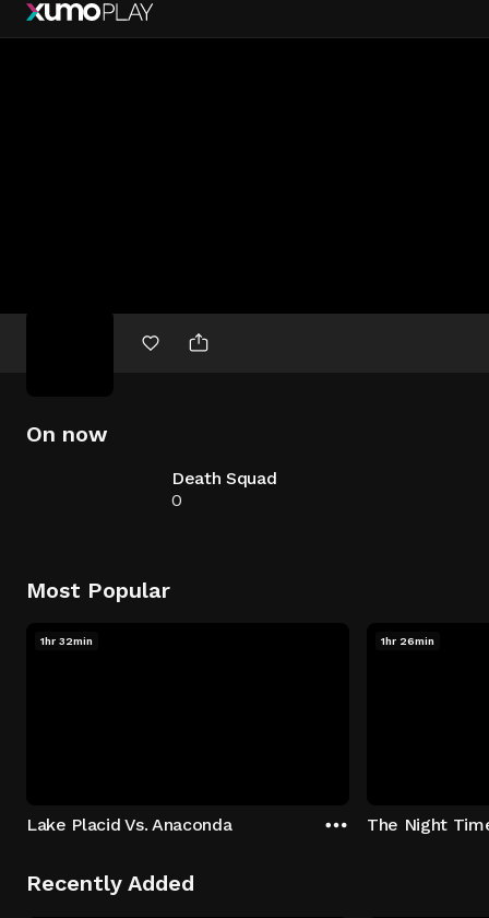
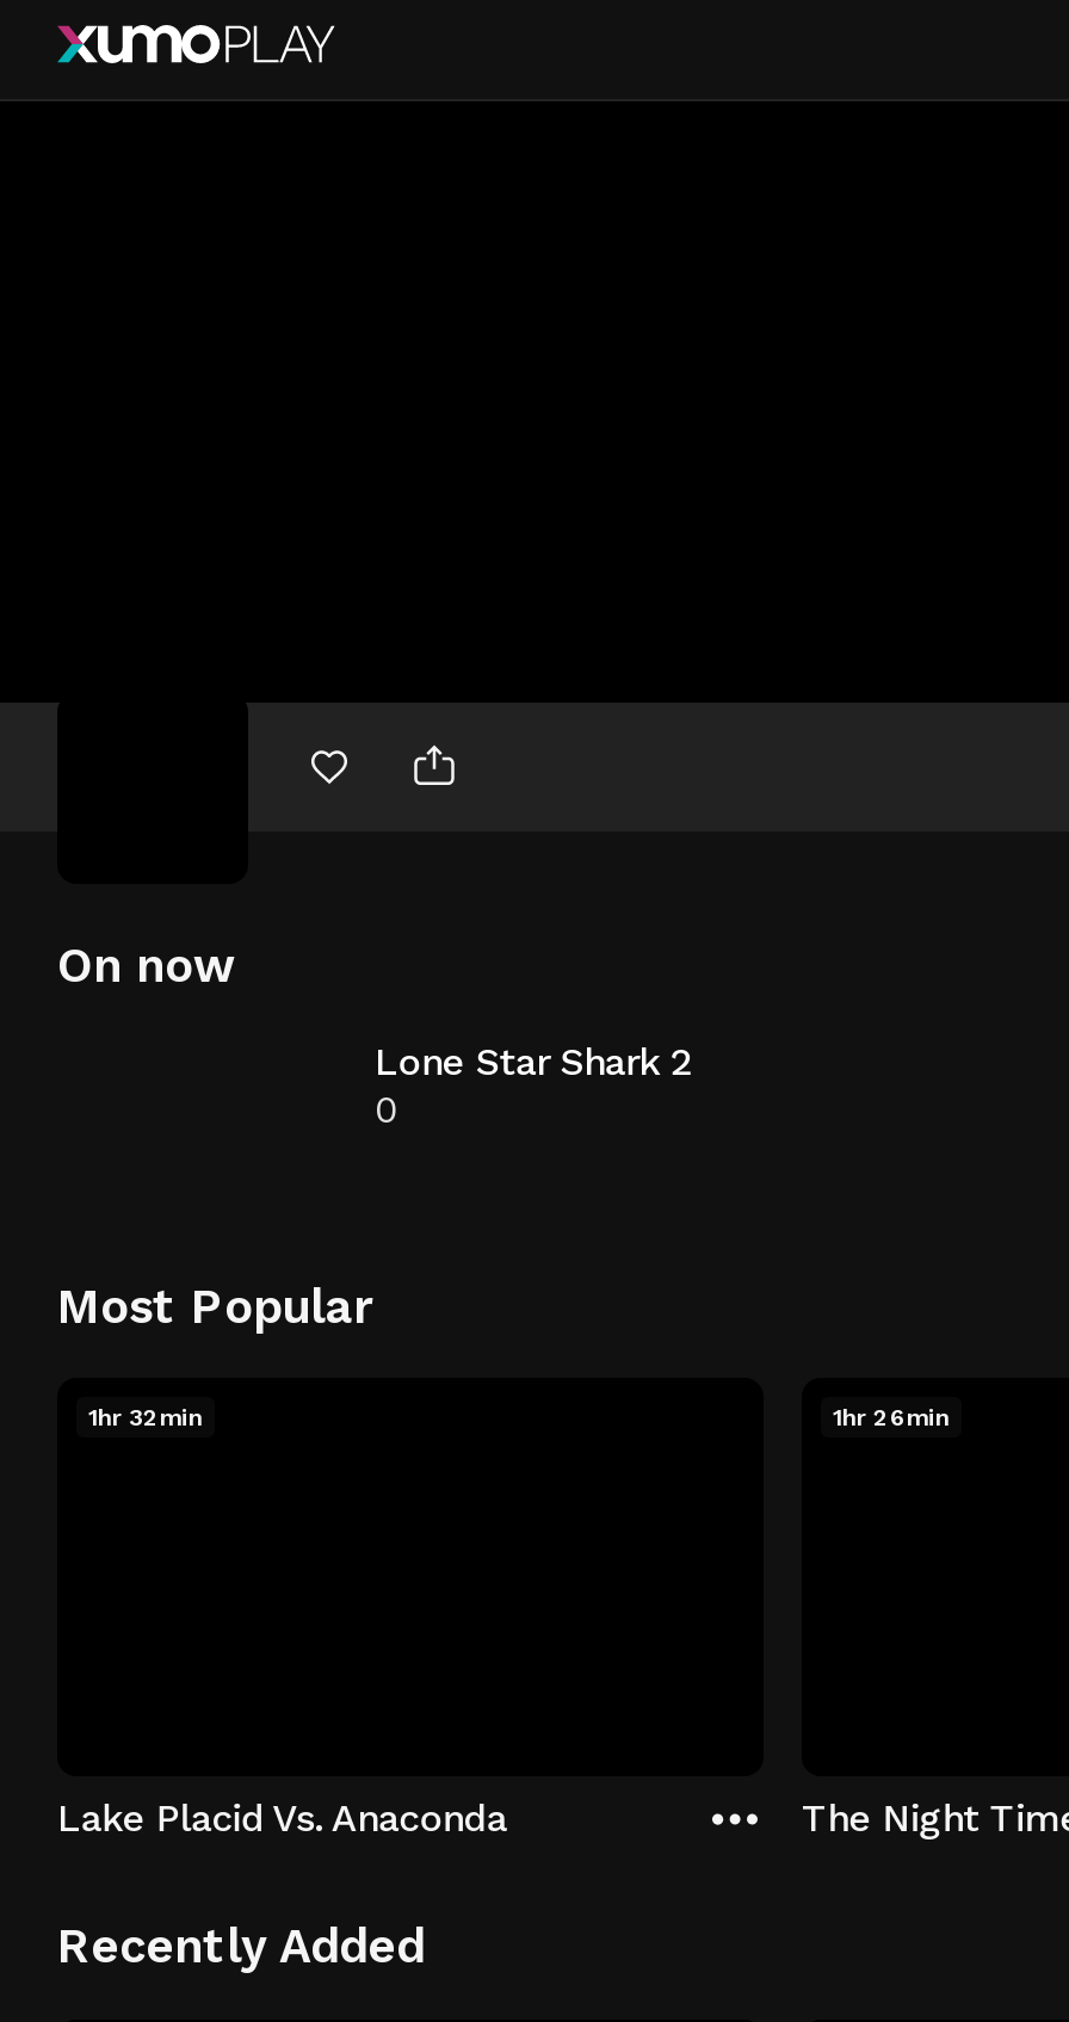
- Death Squad
+ Lone Star Shark 2
